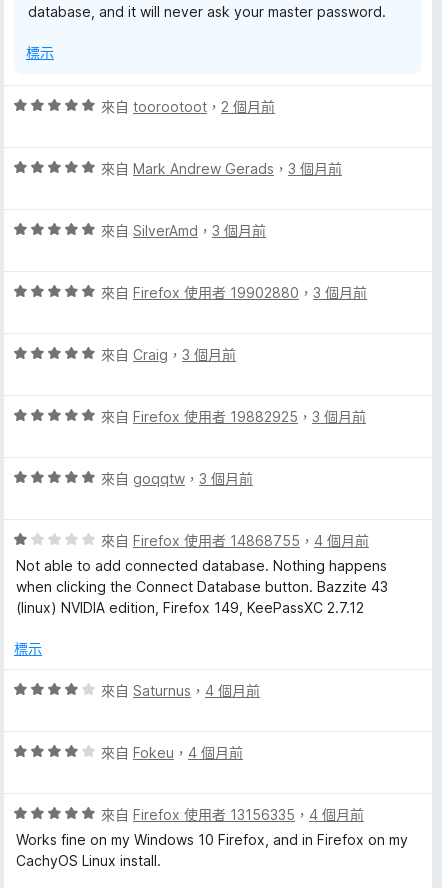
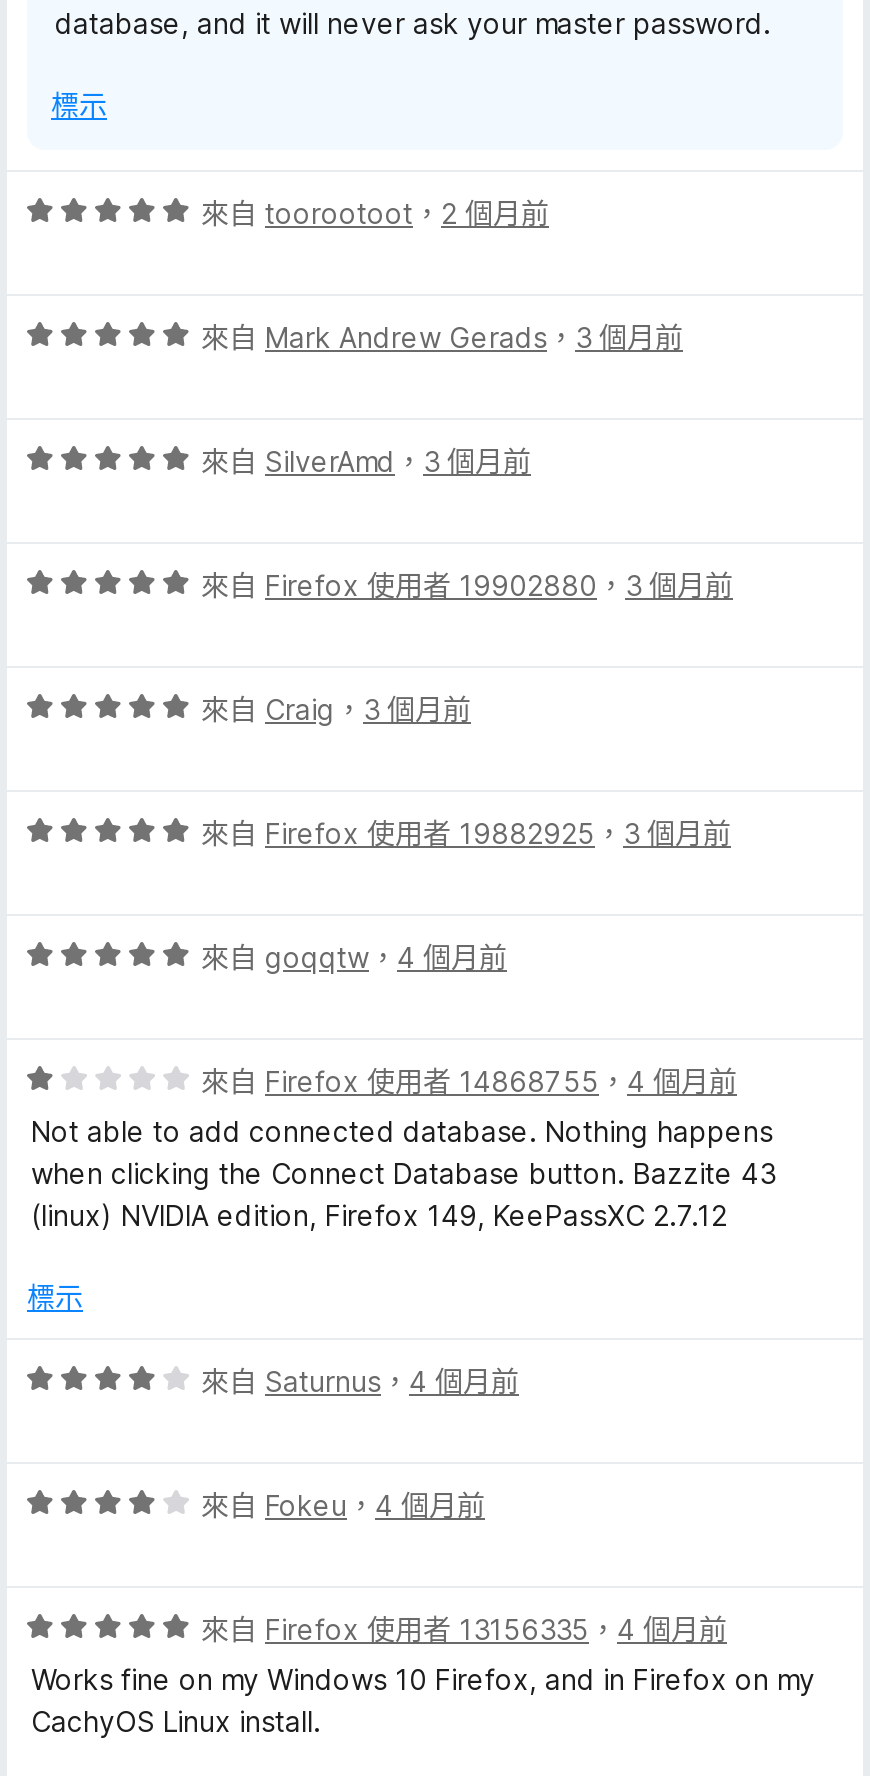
- 來自goqqtw，3 個月前
+ 來自goqqtw，4 個月前
